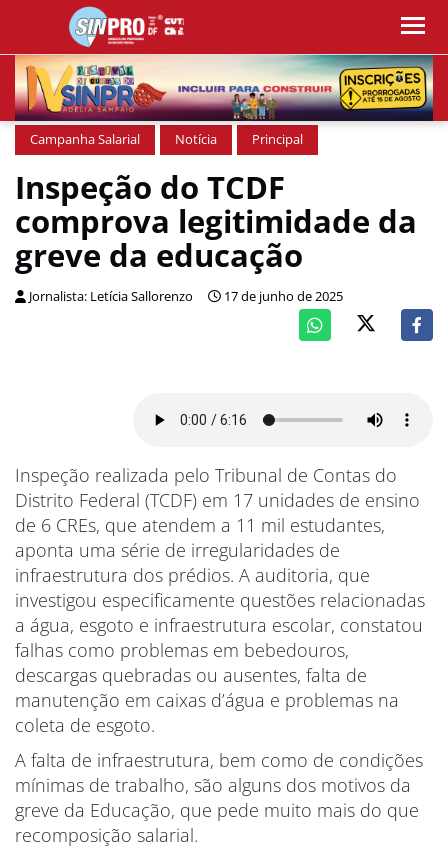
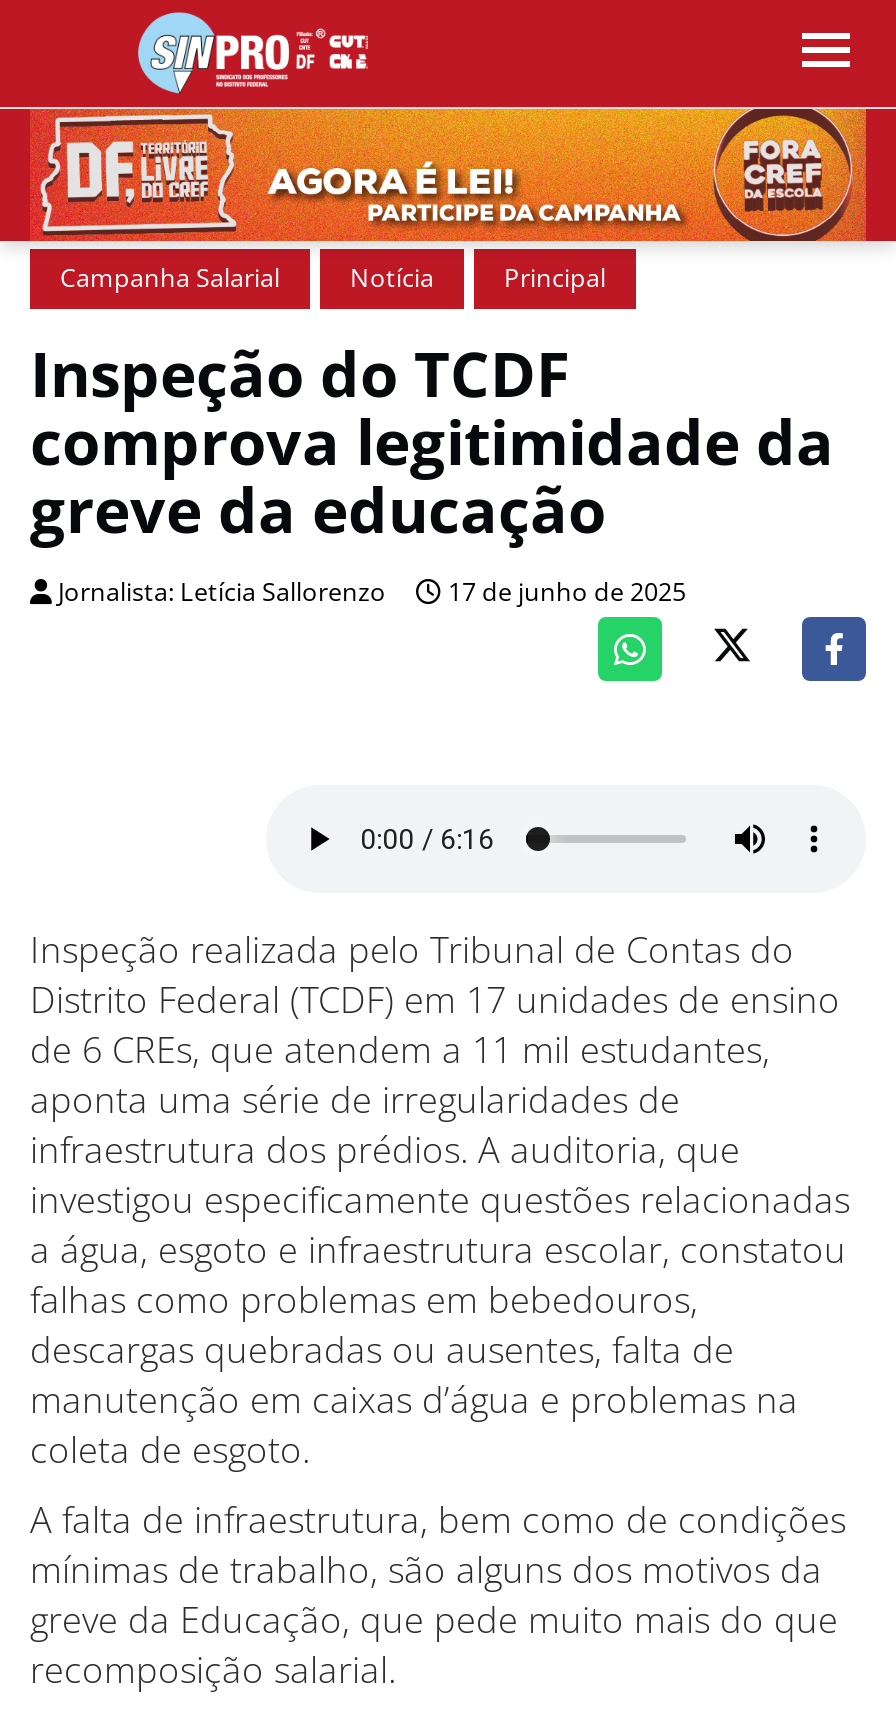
- [image]
+ [image]
